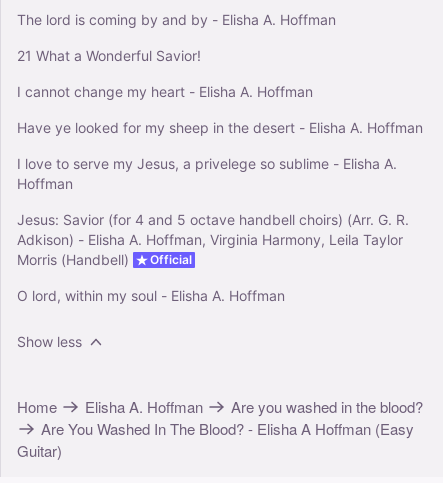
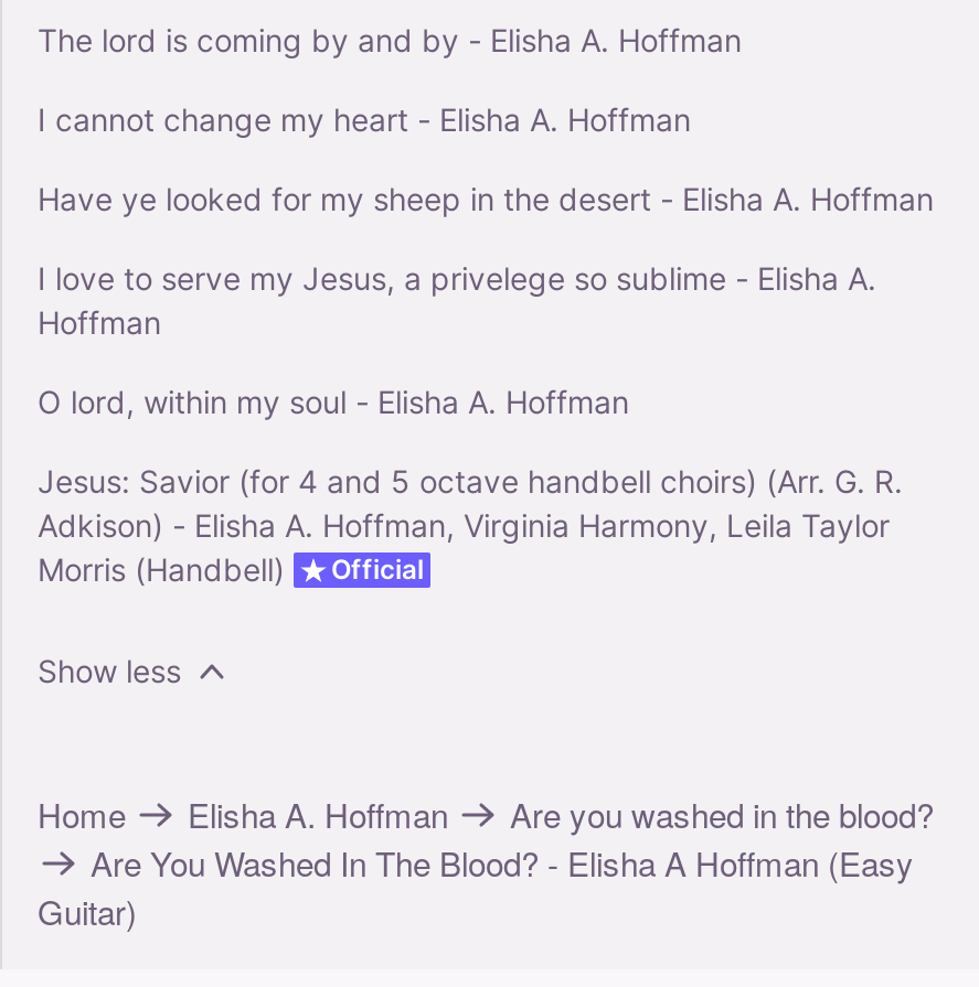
- 21 What a Wonderful Savior!

moved up: O lord, within my soul - Elisha A. Hoffman
